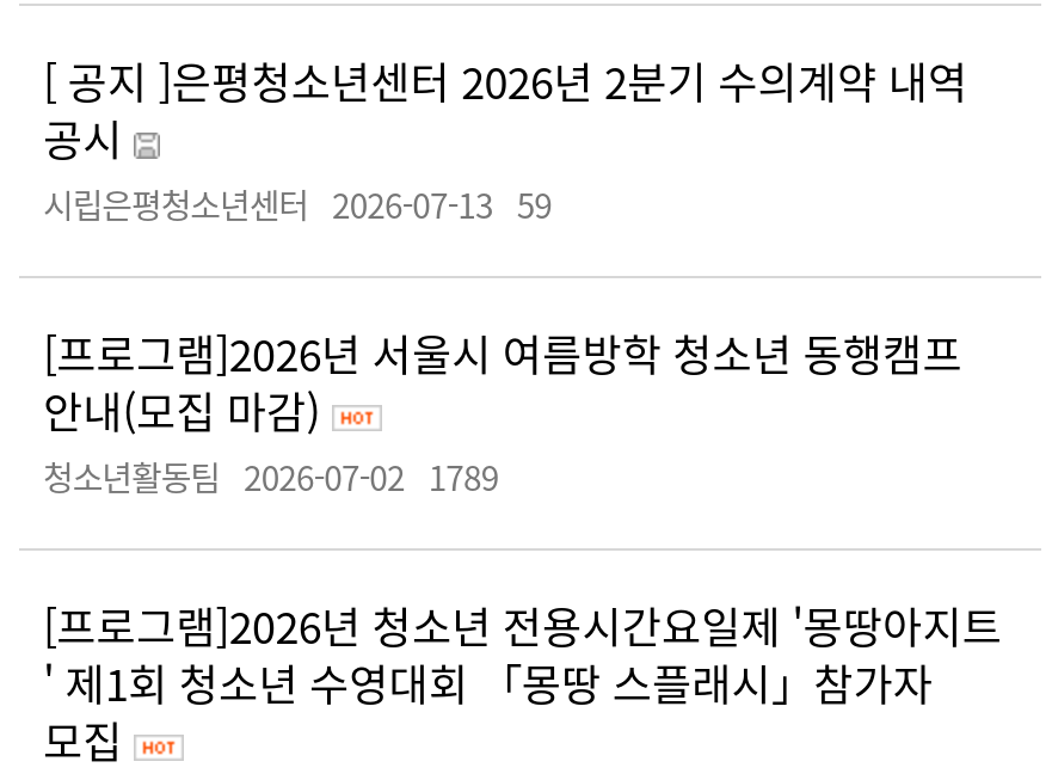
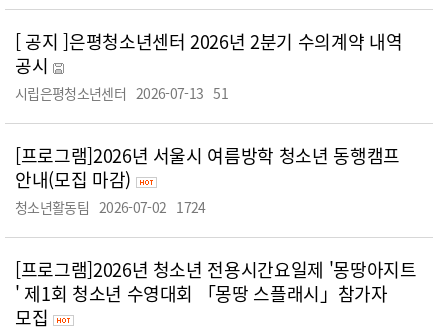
- 시립은평청소년센터 2026-07-13 59
+ 시립은평청소년센터 2026-07-13 51

- 청소년활동팀 2026-07-02 1789
+ 청소년활동팀 2026-07-02 1724
